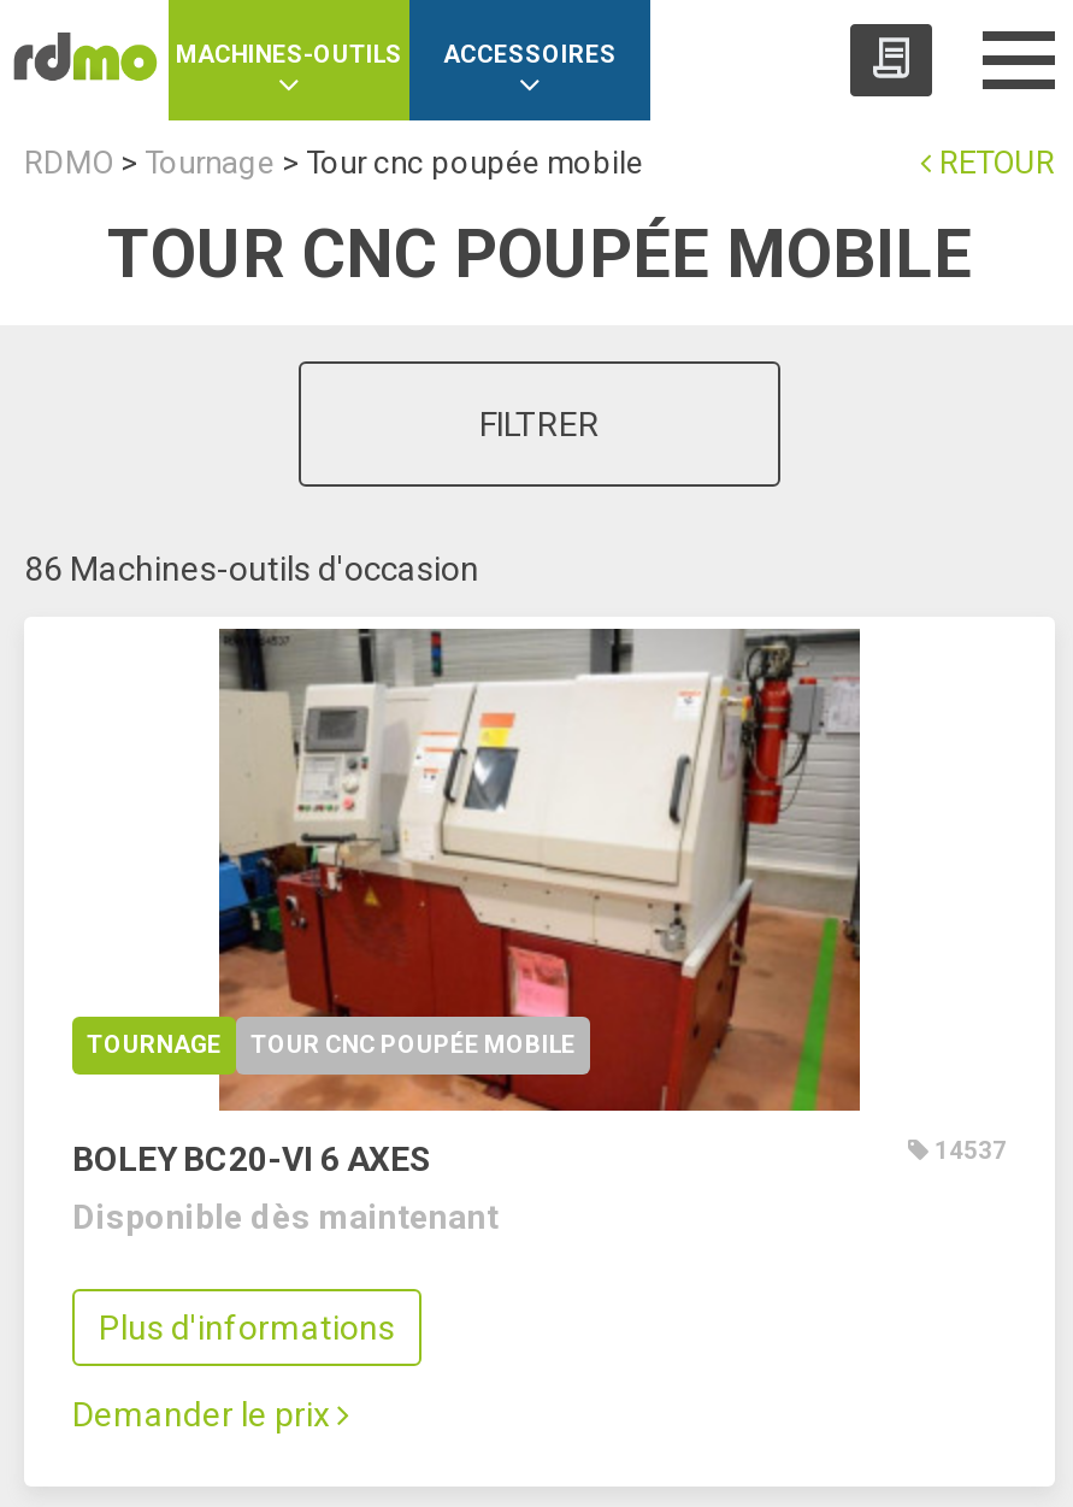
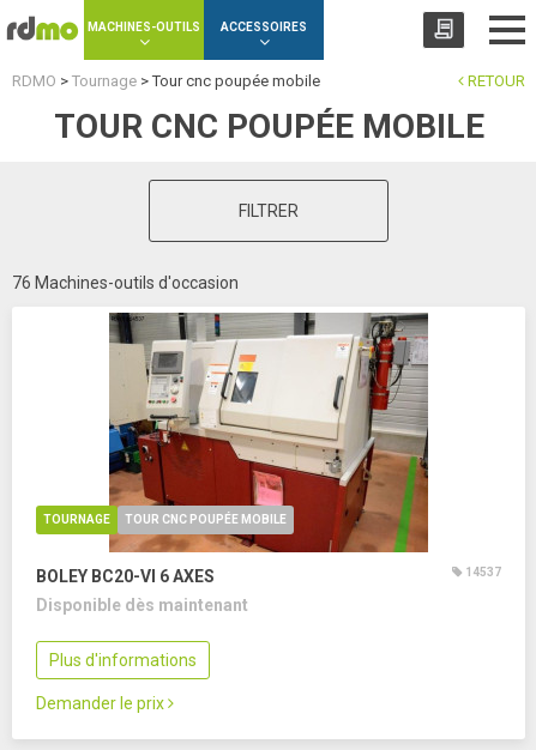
- 86 Machines-outils d'occasion
+ 76 Machines-outils d'occasion
